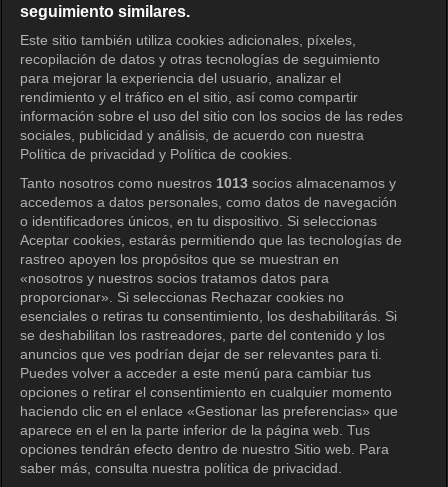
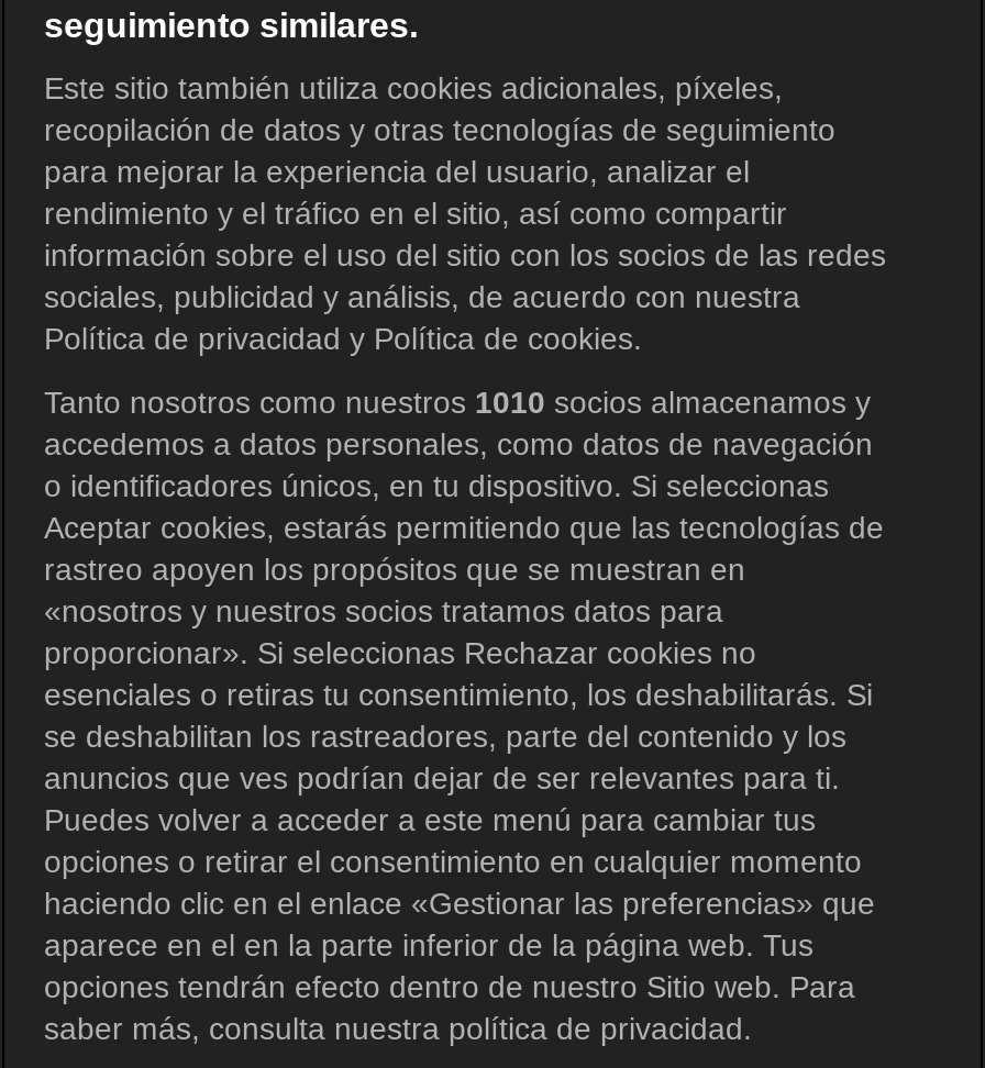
- Tanto nosotros como nuestros 1013 socios almacenamos y
+ Tanto nosotros como nuestros 1010 socios almacenamos y
